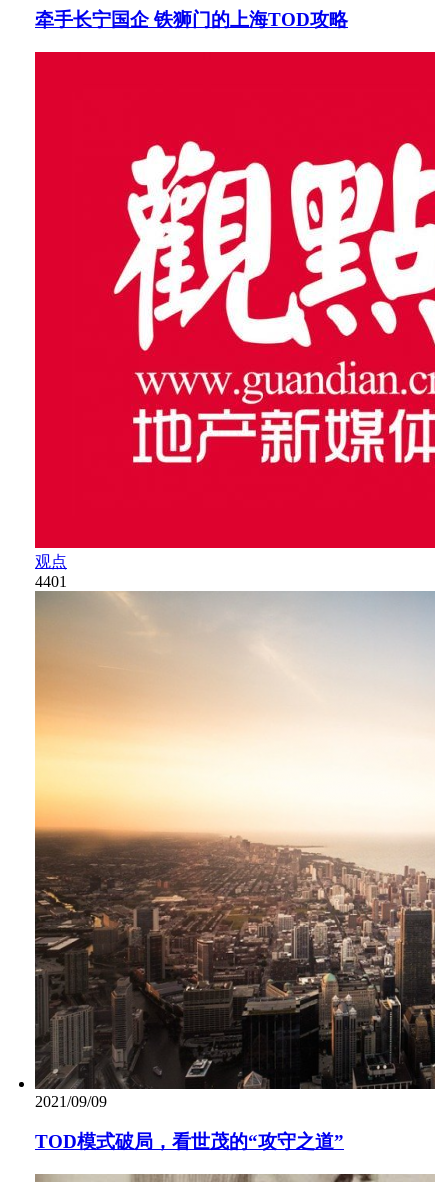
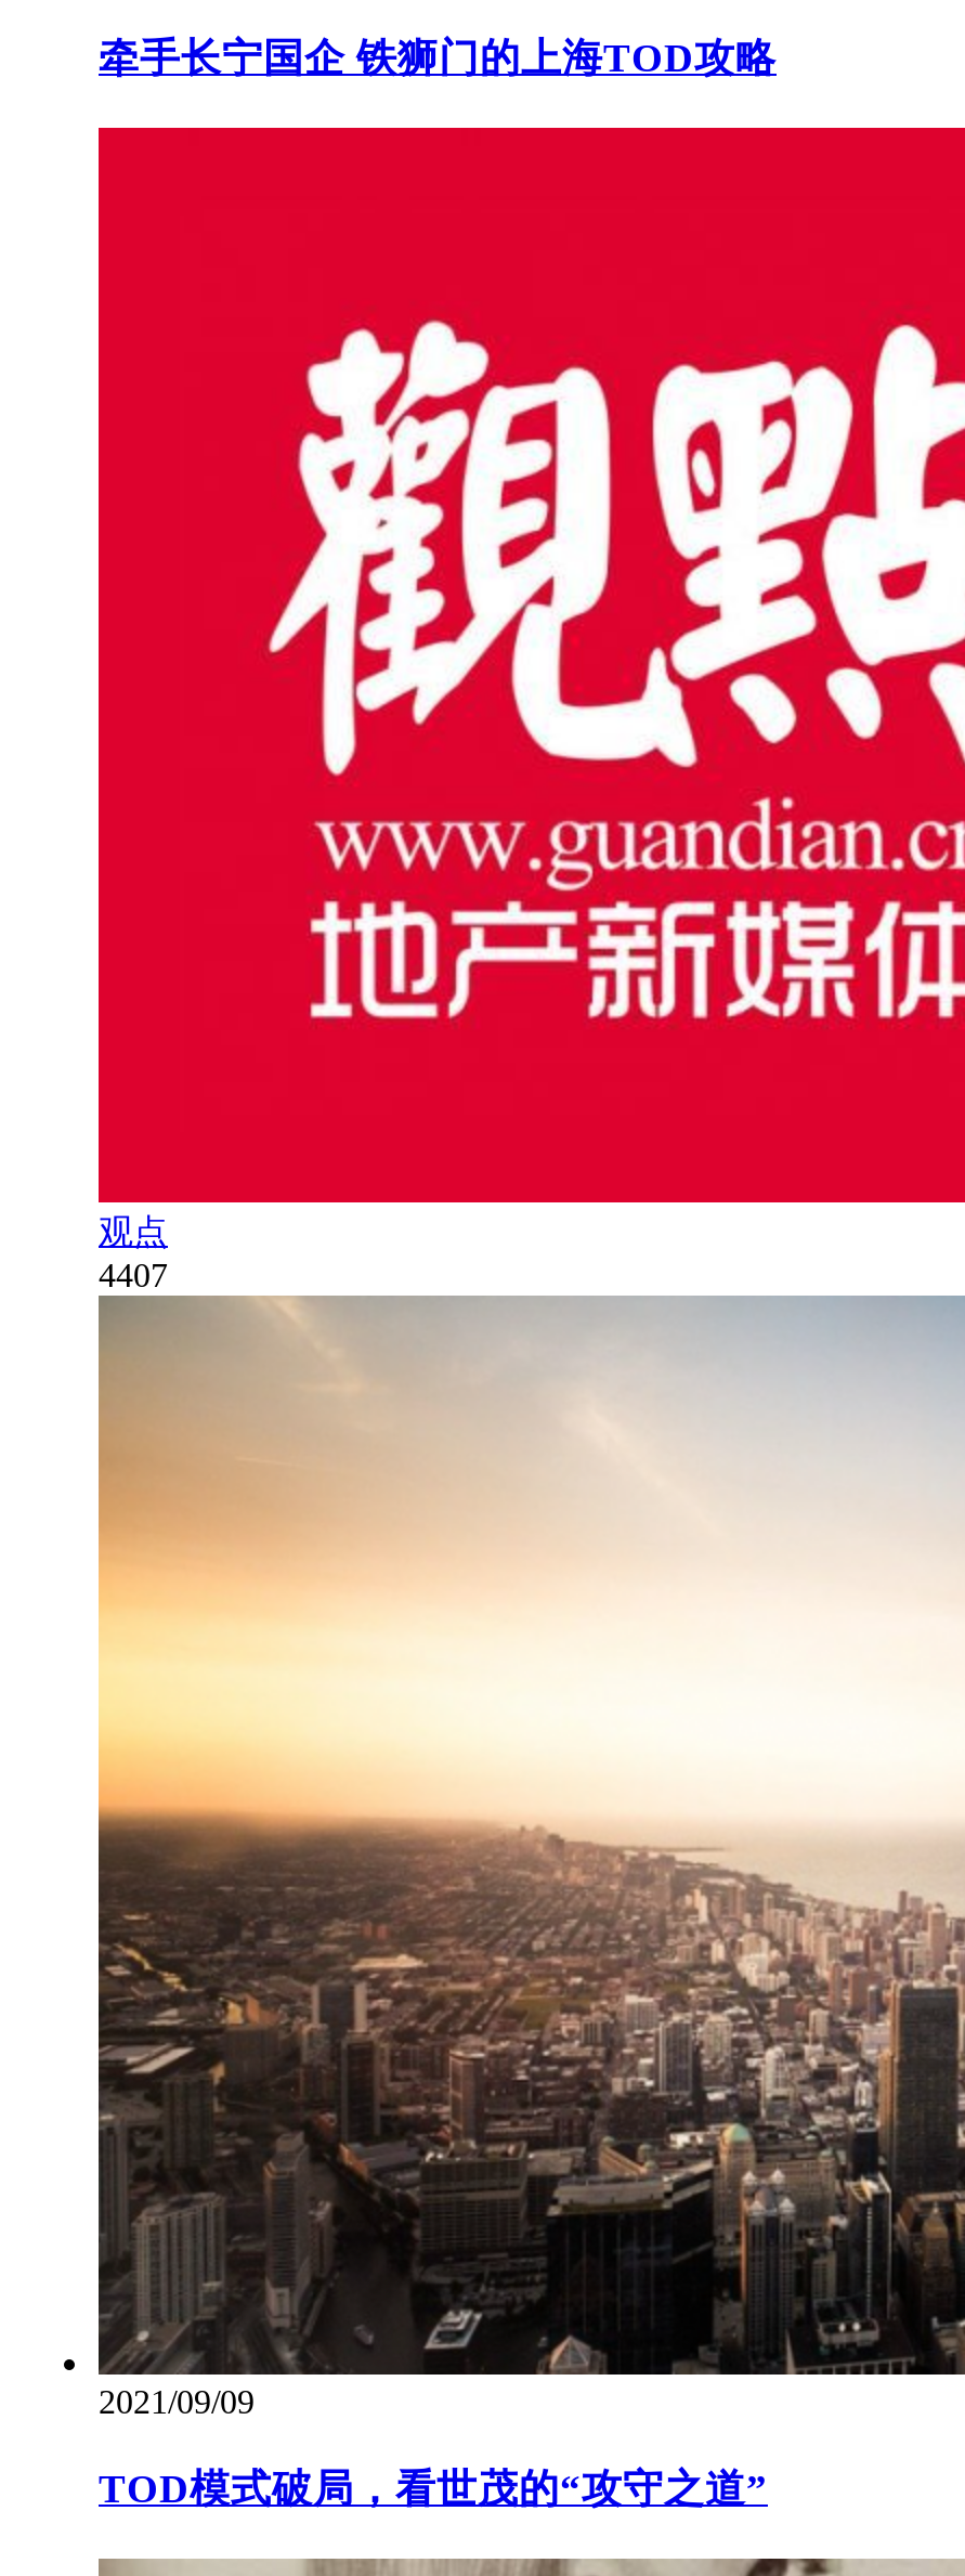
- 4401
+ 4407
